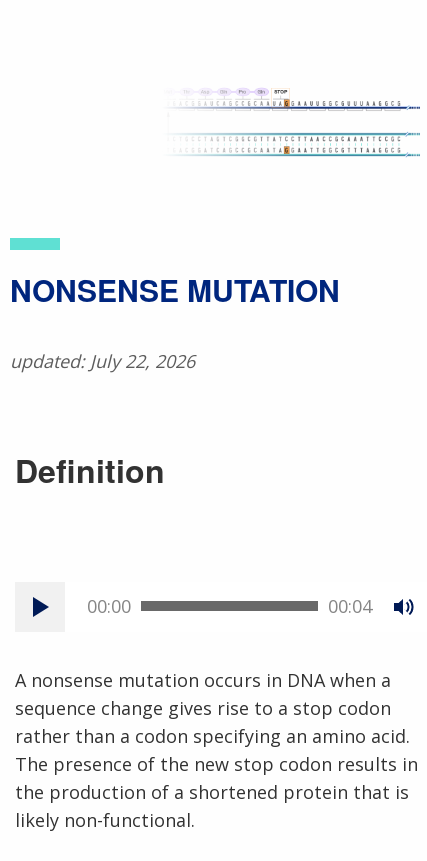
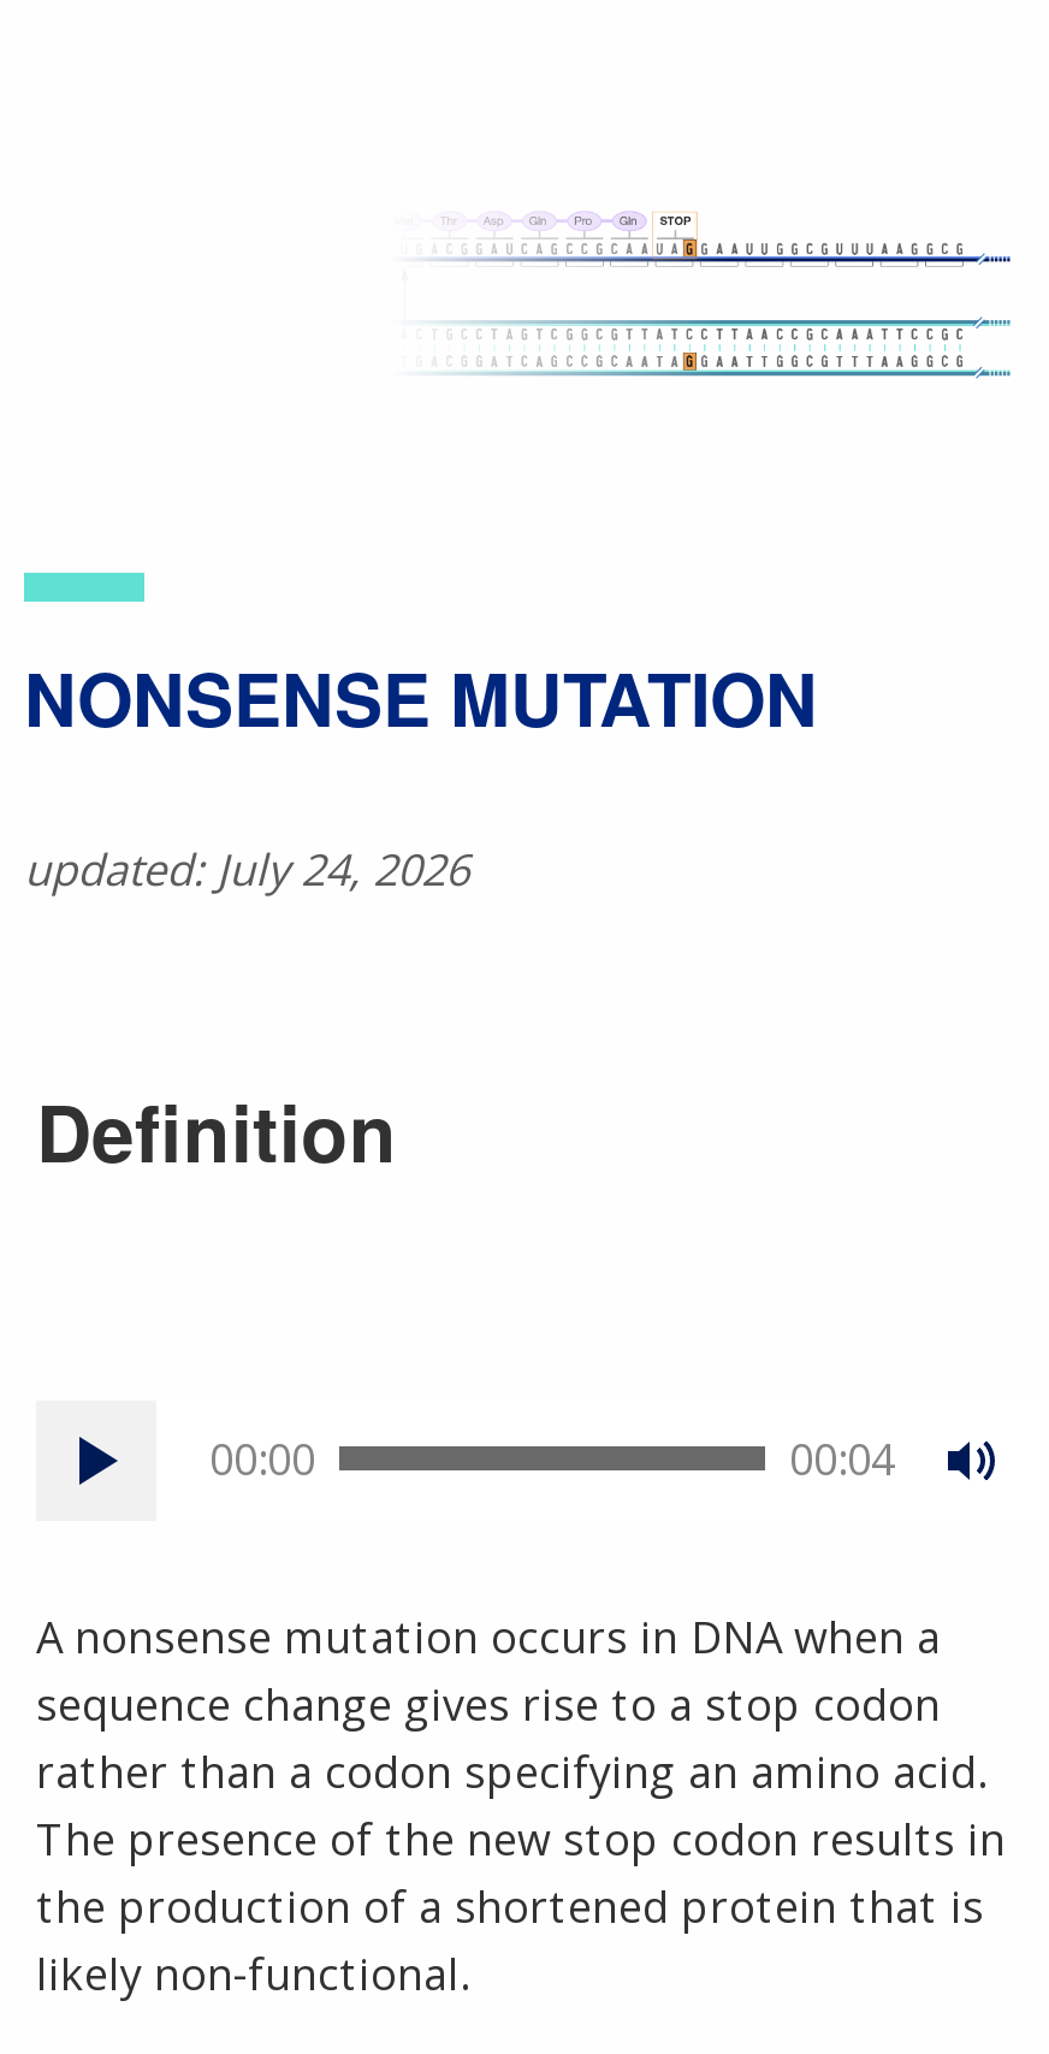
- updated: July 22, 2026
+ updated: July 24, 2026
